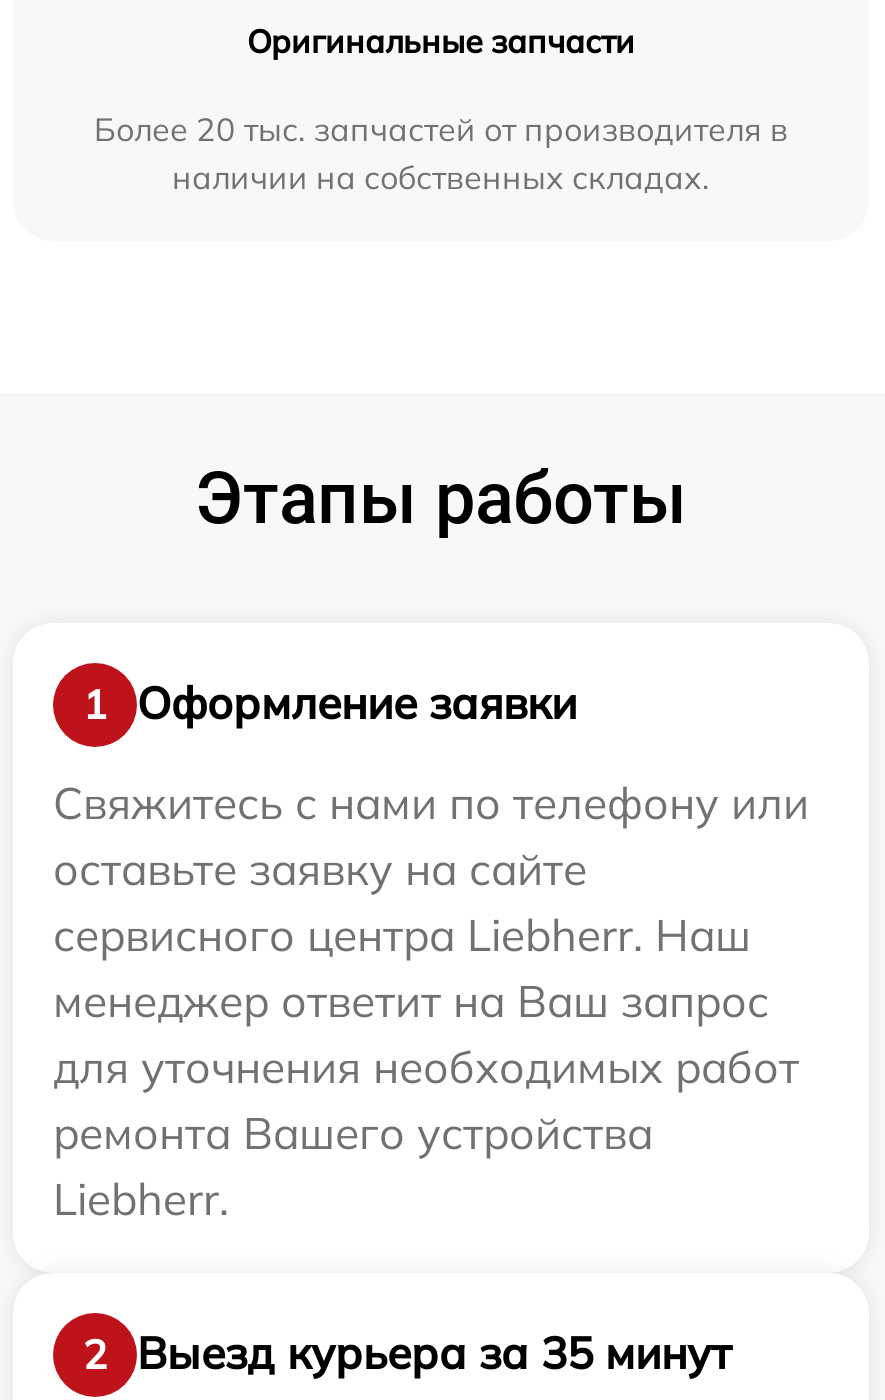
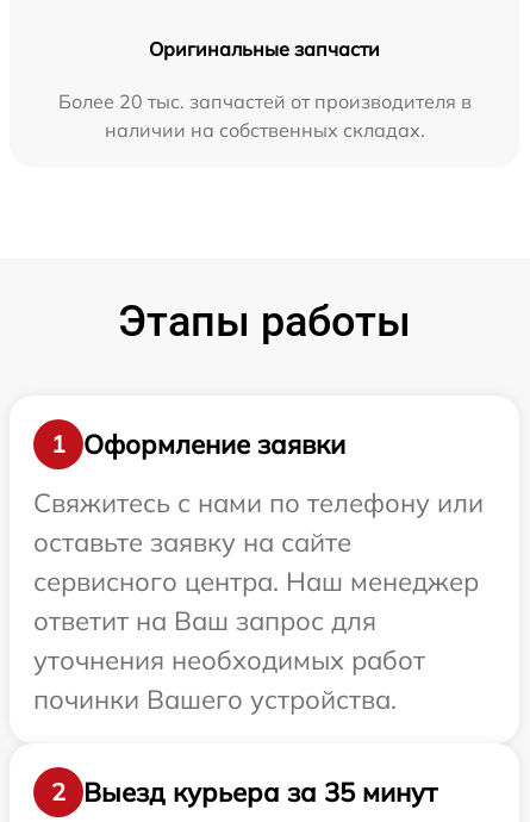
- сервисного центра Liebherr. Наш
- менеджер ответит на Ваш запрос
- для уточнения необходимых работ
- ремонта Вашего устройства
- Liebherr.
+ сервисного центра. Наш менеджер
+ ответит на Ваш запрос для
+ уточнения необходимых работ
+ починки Вашего устройства.
